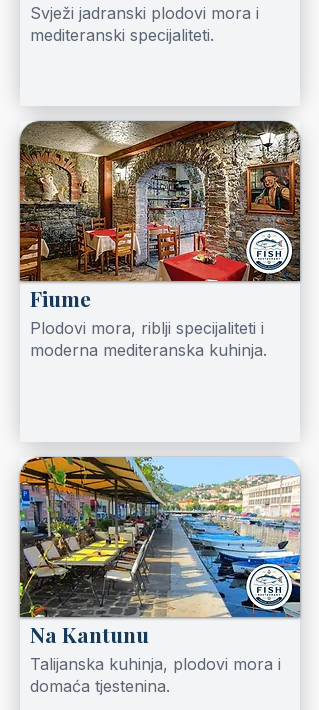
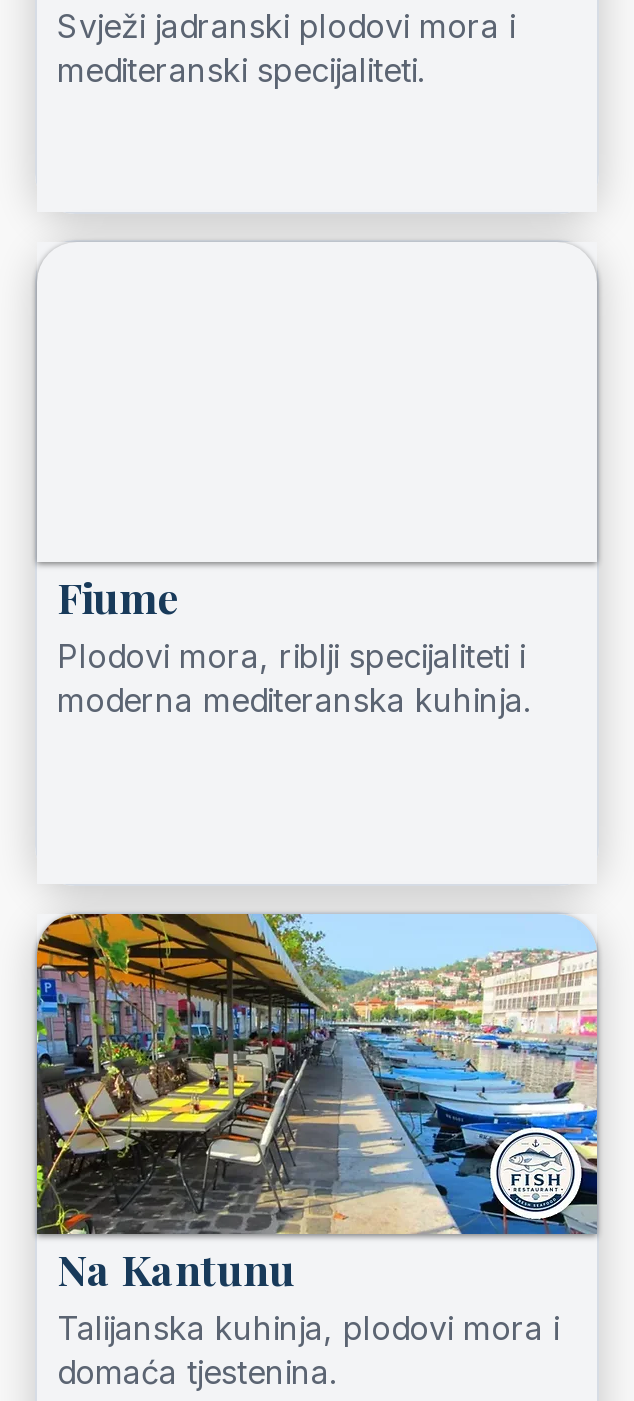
- [image]
